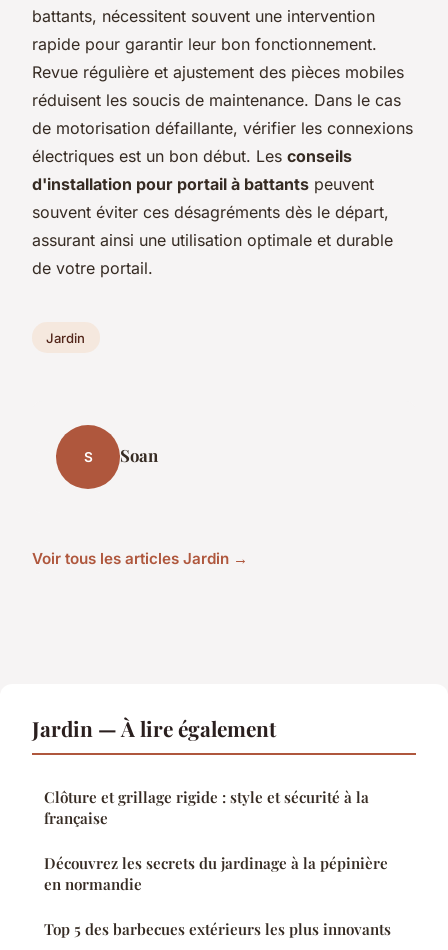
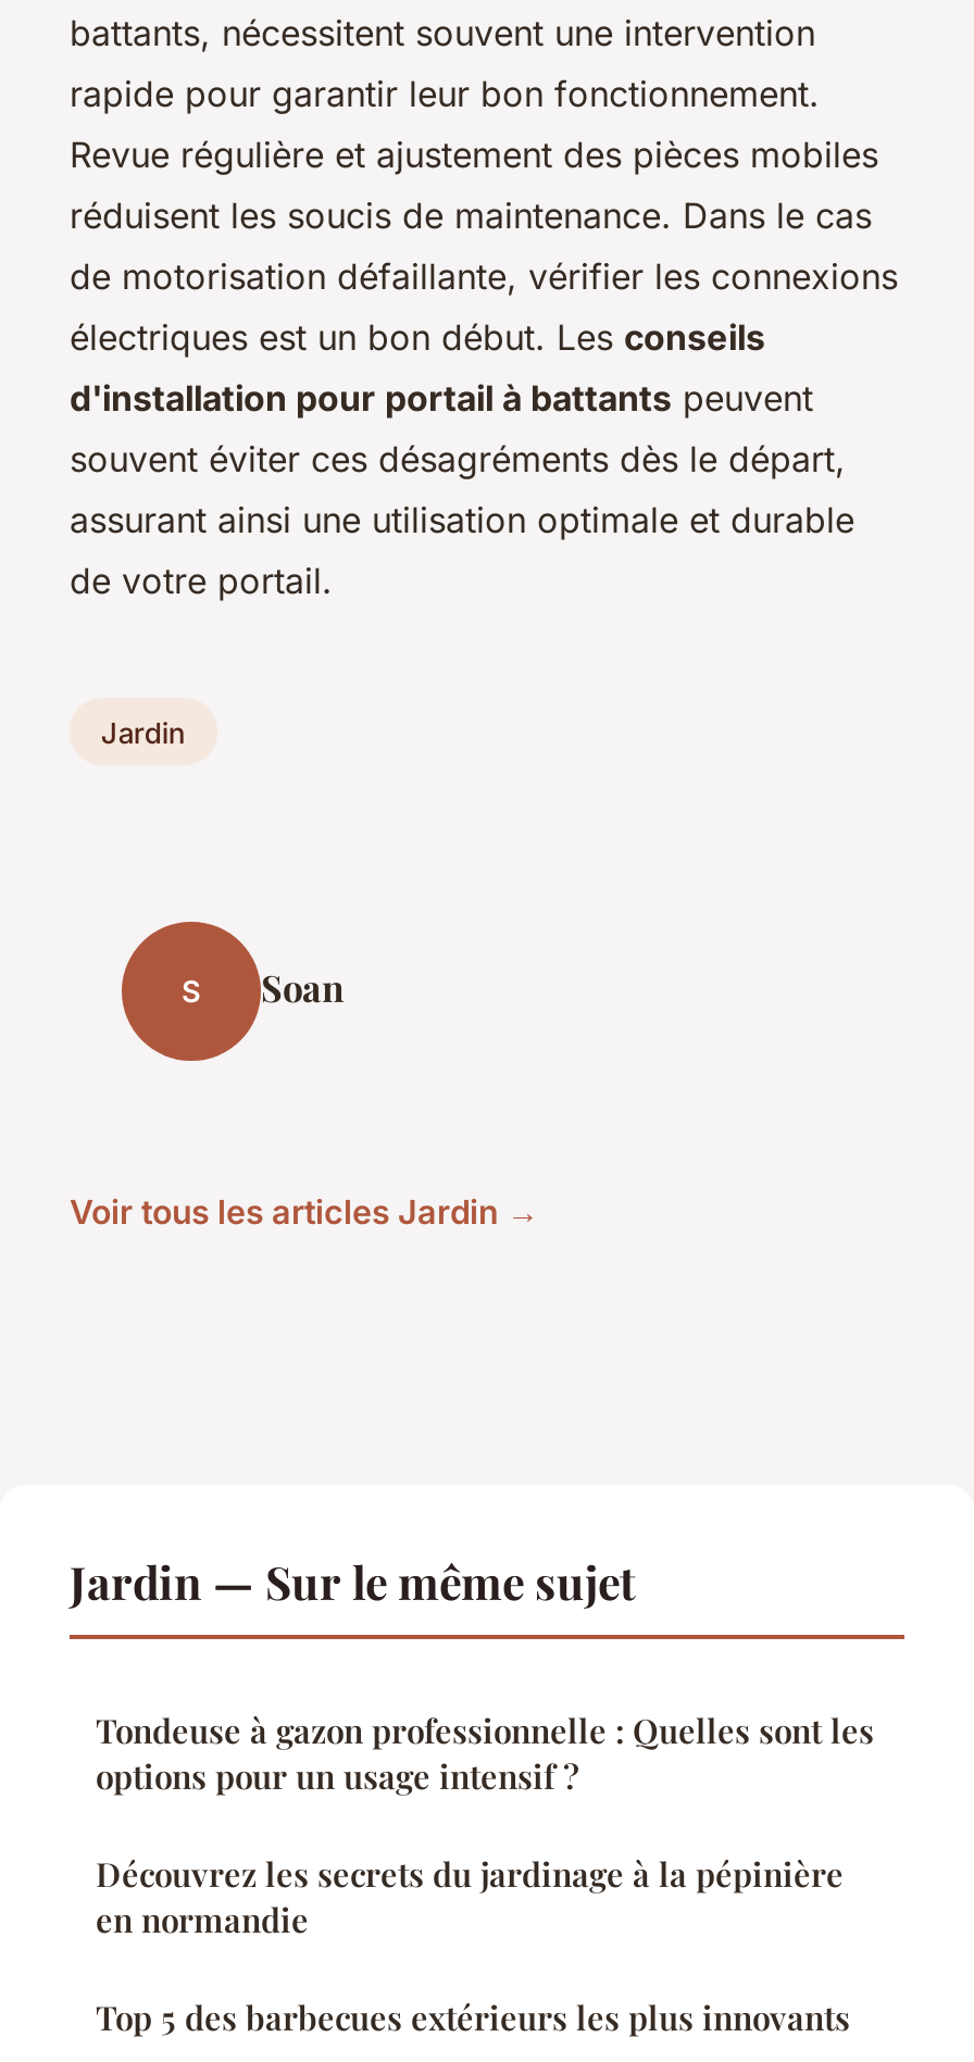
- Jardin — À lire également
+ Jardin — Sur le même sujet

- Clôture et grillage rigide : style et sécurité à la
- française
+ Tondeuse à gazon professionnelle : Quelles sont les
+ options pour un usage intensif ?
